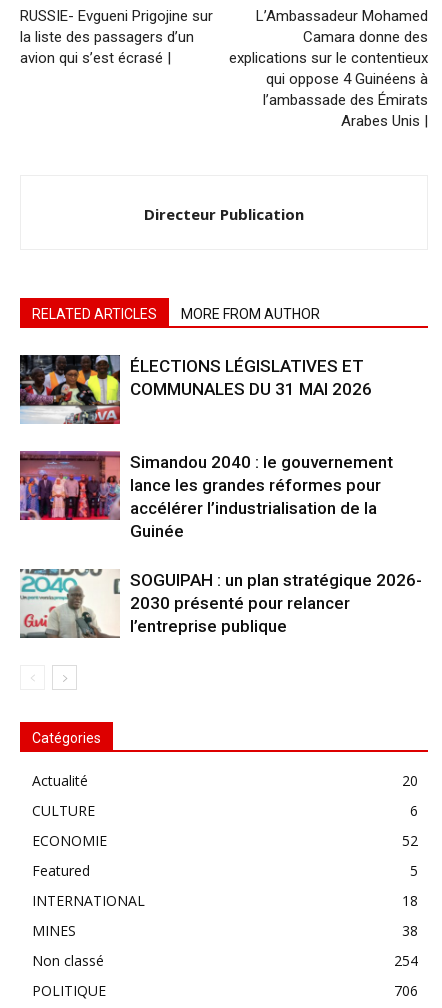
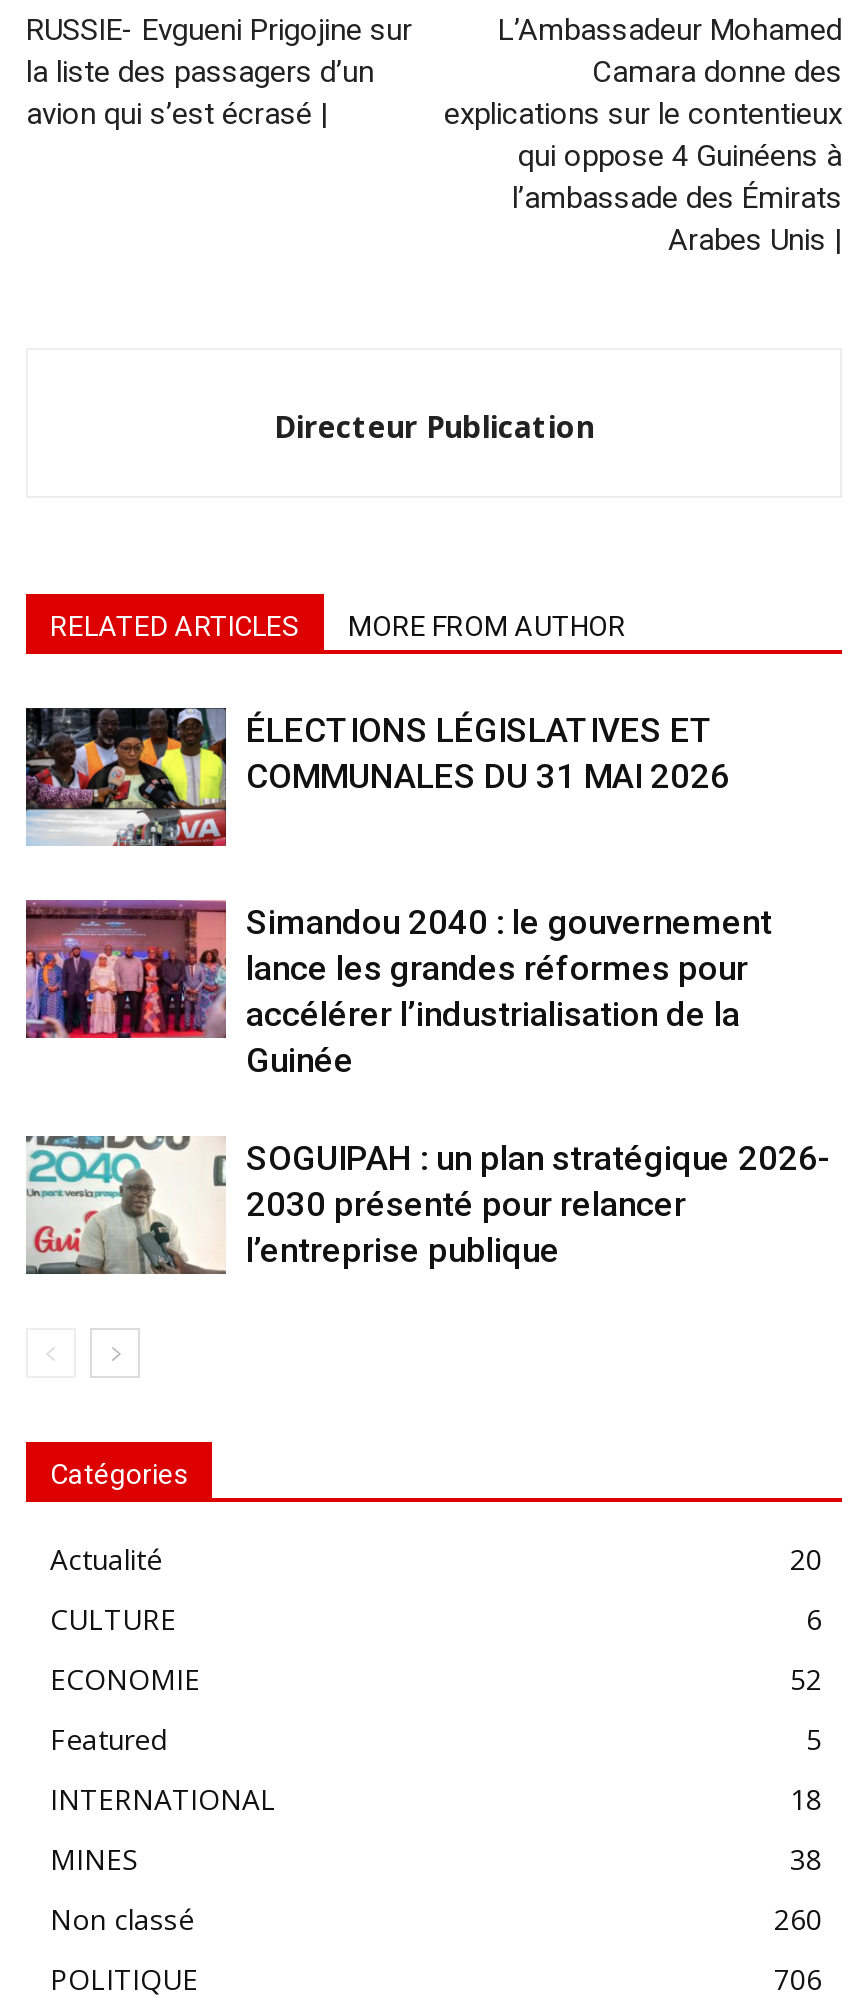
- 254
+ 260
